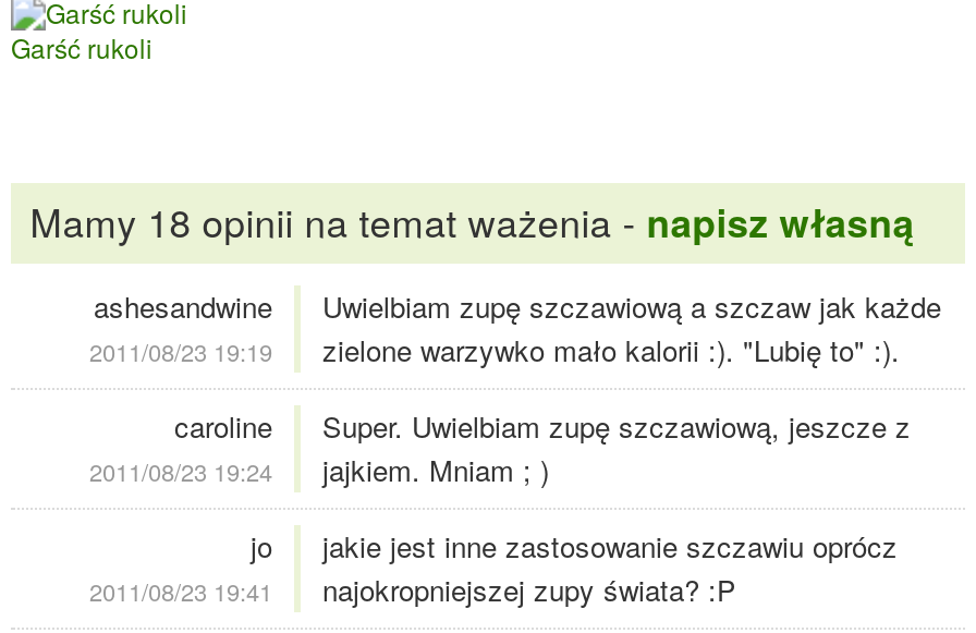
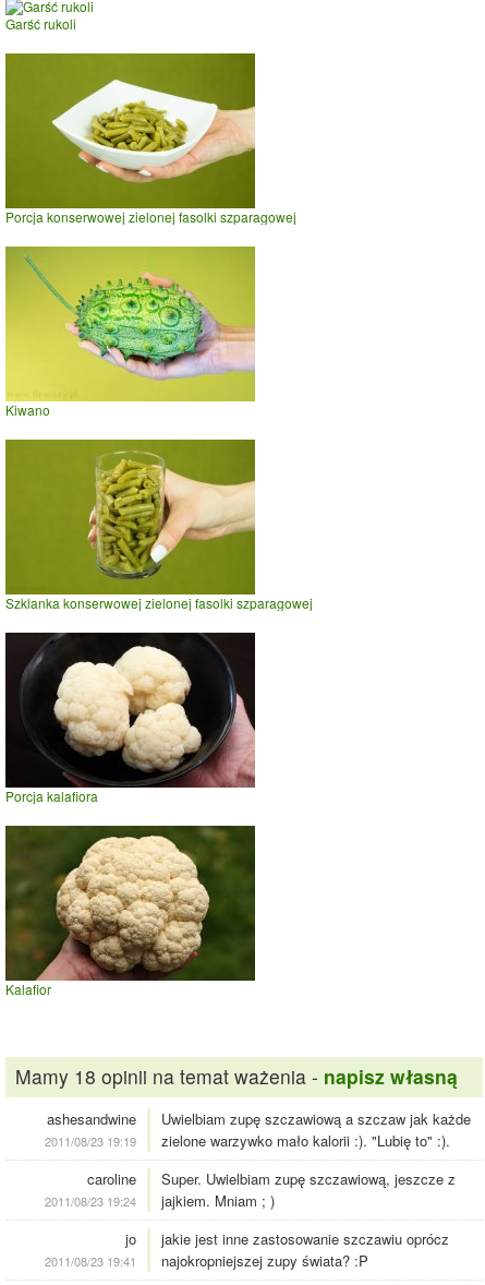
+ [image]
+ Porcja konserwowej zielonej fasolki szparagowej

+ [image]
+ Kiwano

+ [image]
+ Szklanka konserwowej zielonej fasolki szparagowej

+ [image]
+ Porcja kalafiora

+ [image]
+ Kalafior
